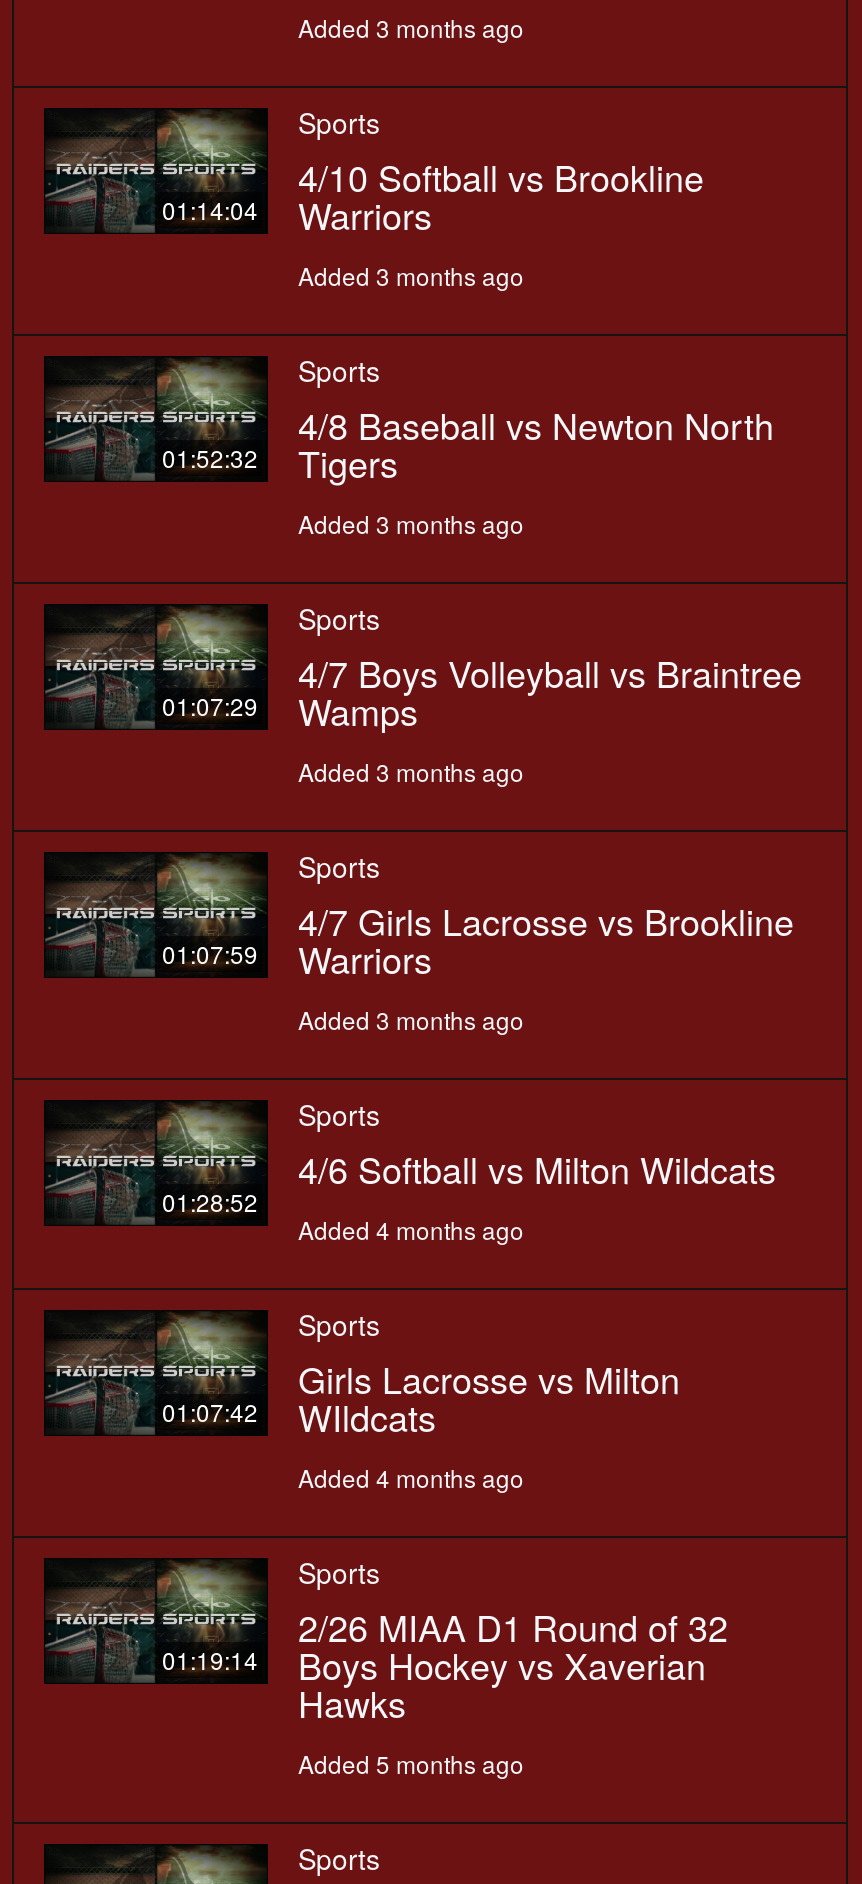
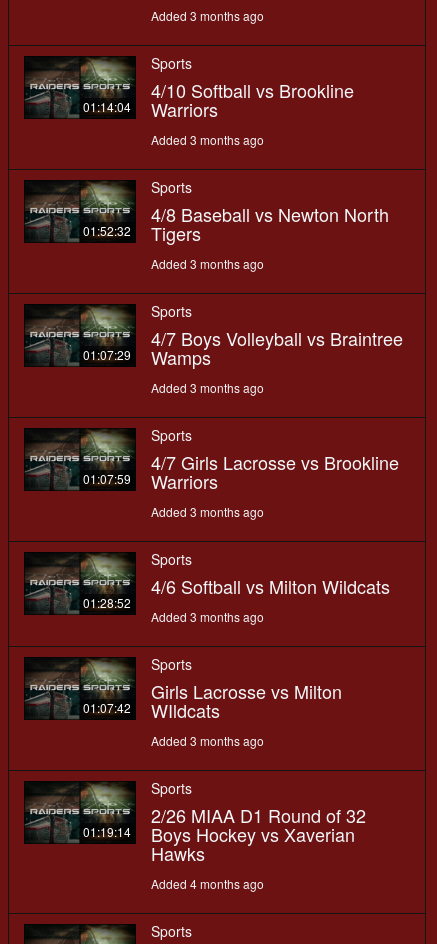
- Added 4 months ago
+ Added 3 months ago

- Added 4 months ago
+ Added 3 months ago

- Added 5 months ago
+ Added 4 months ago
